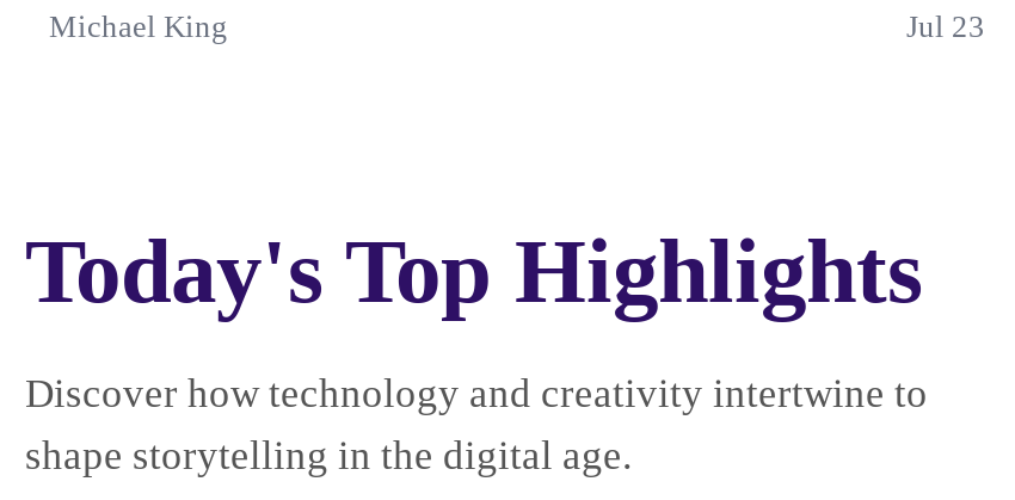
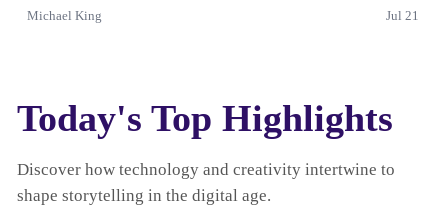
- Jul 23
+ Jul 21
